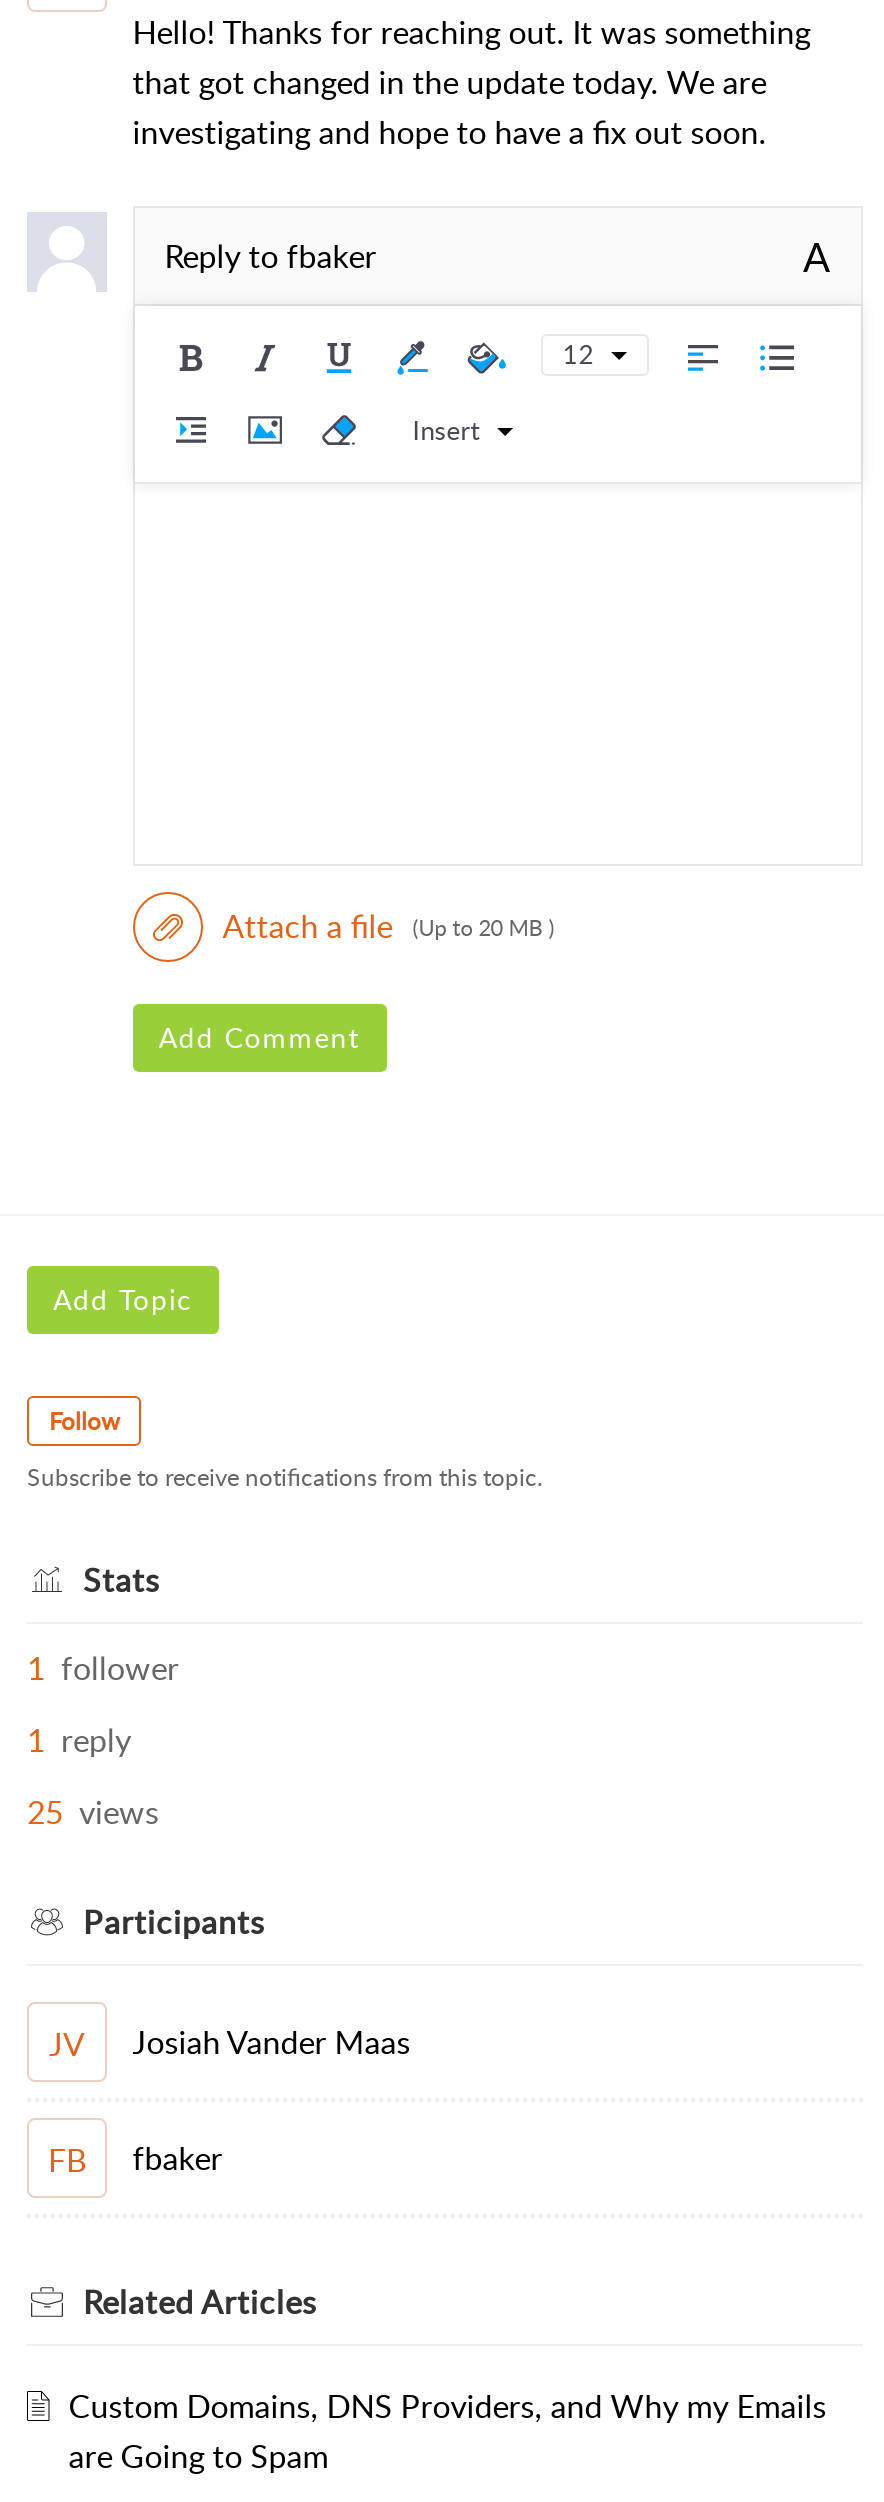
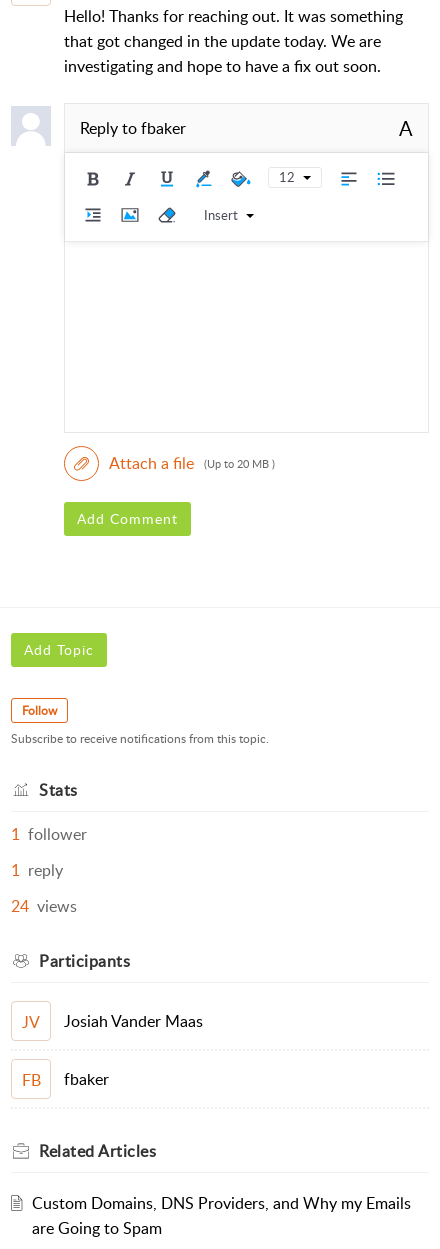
- 25 views
+ 24 views
